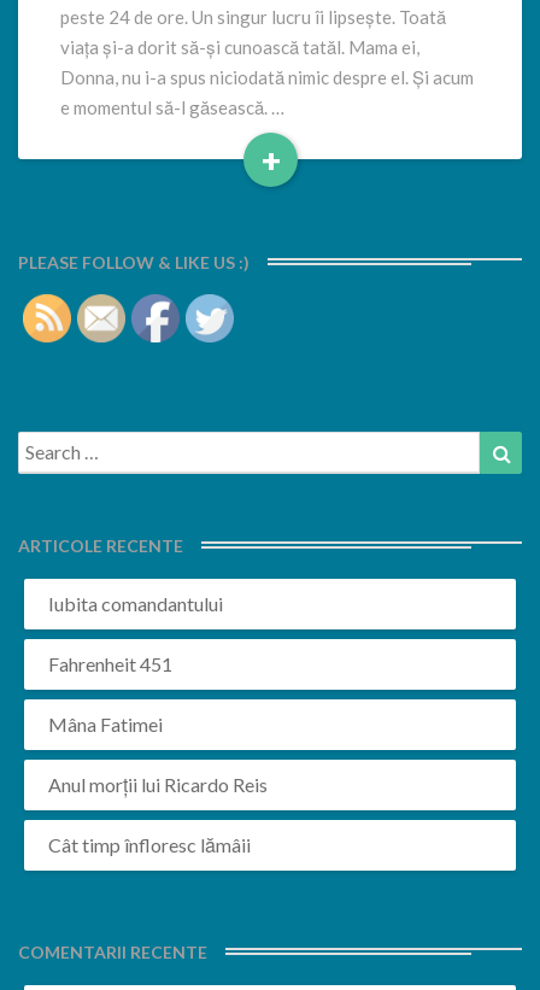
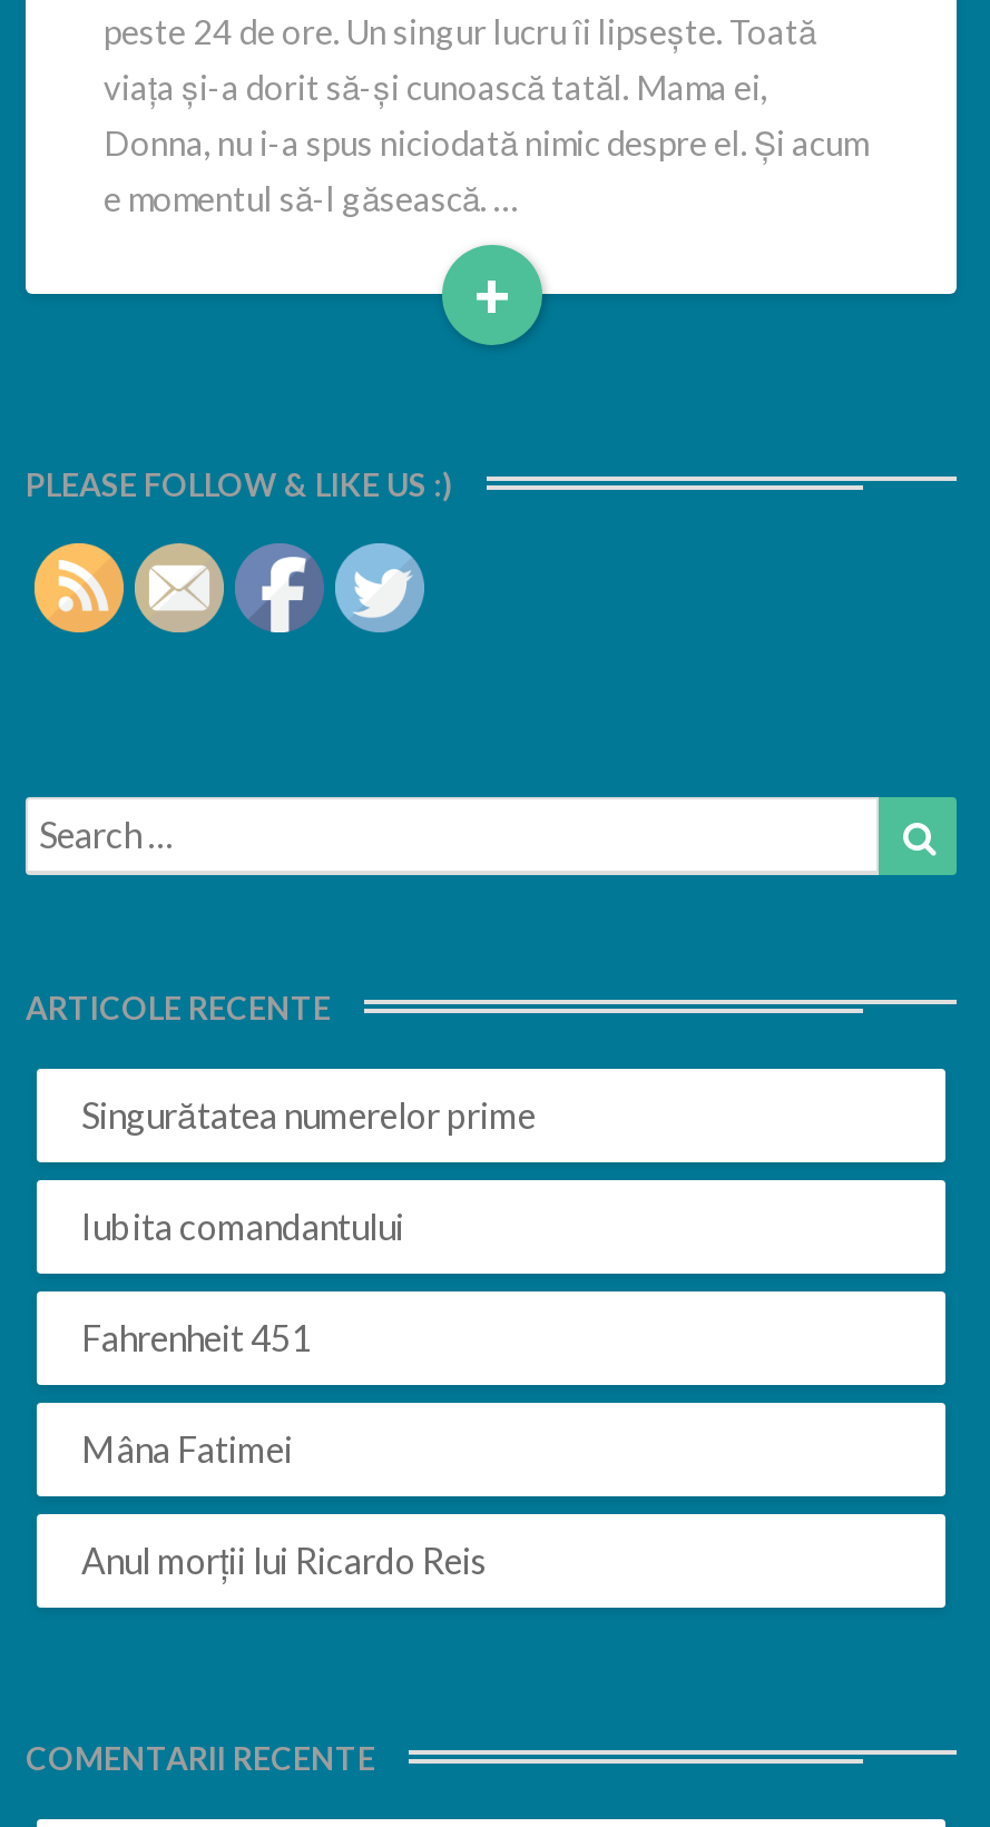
+ Singurătatea numerelor prime

moved down: Iubita comandantului | Fahrenheit 451 | Mâna Fatimei | Anul morții lui Ricardo Reis

- Cât timp înfloresc lămâii
